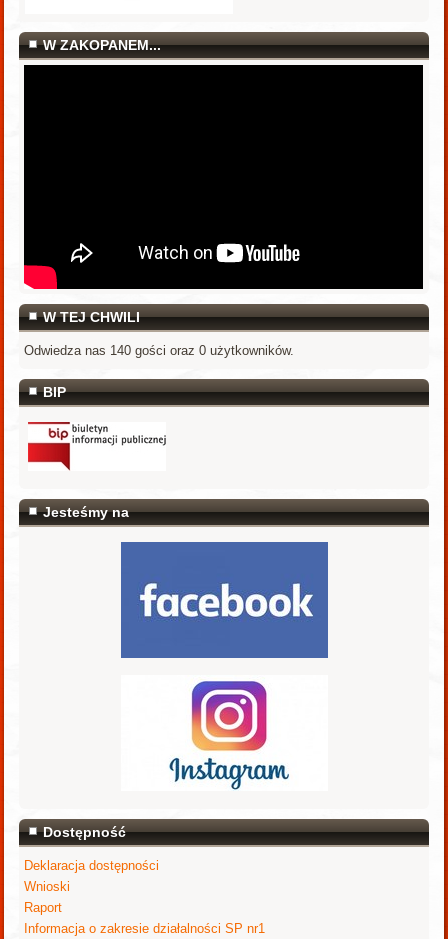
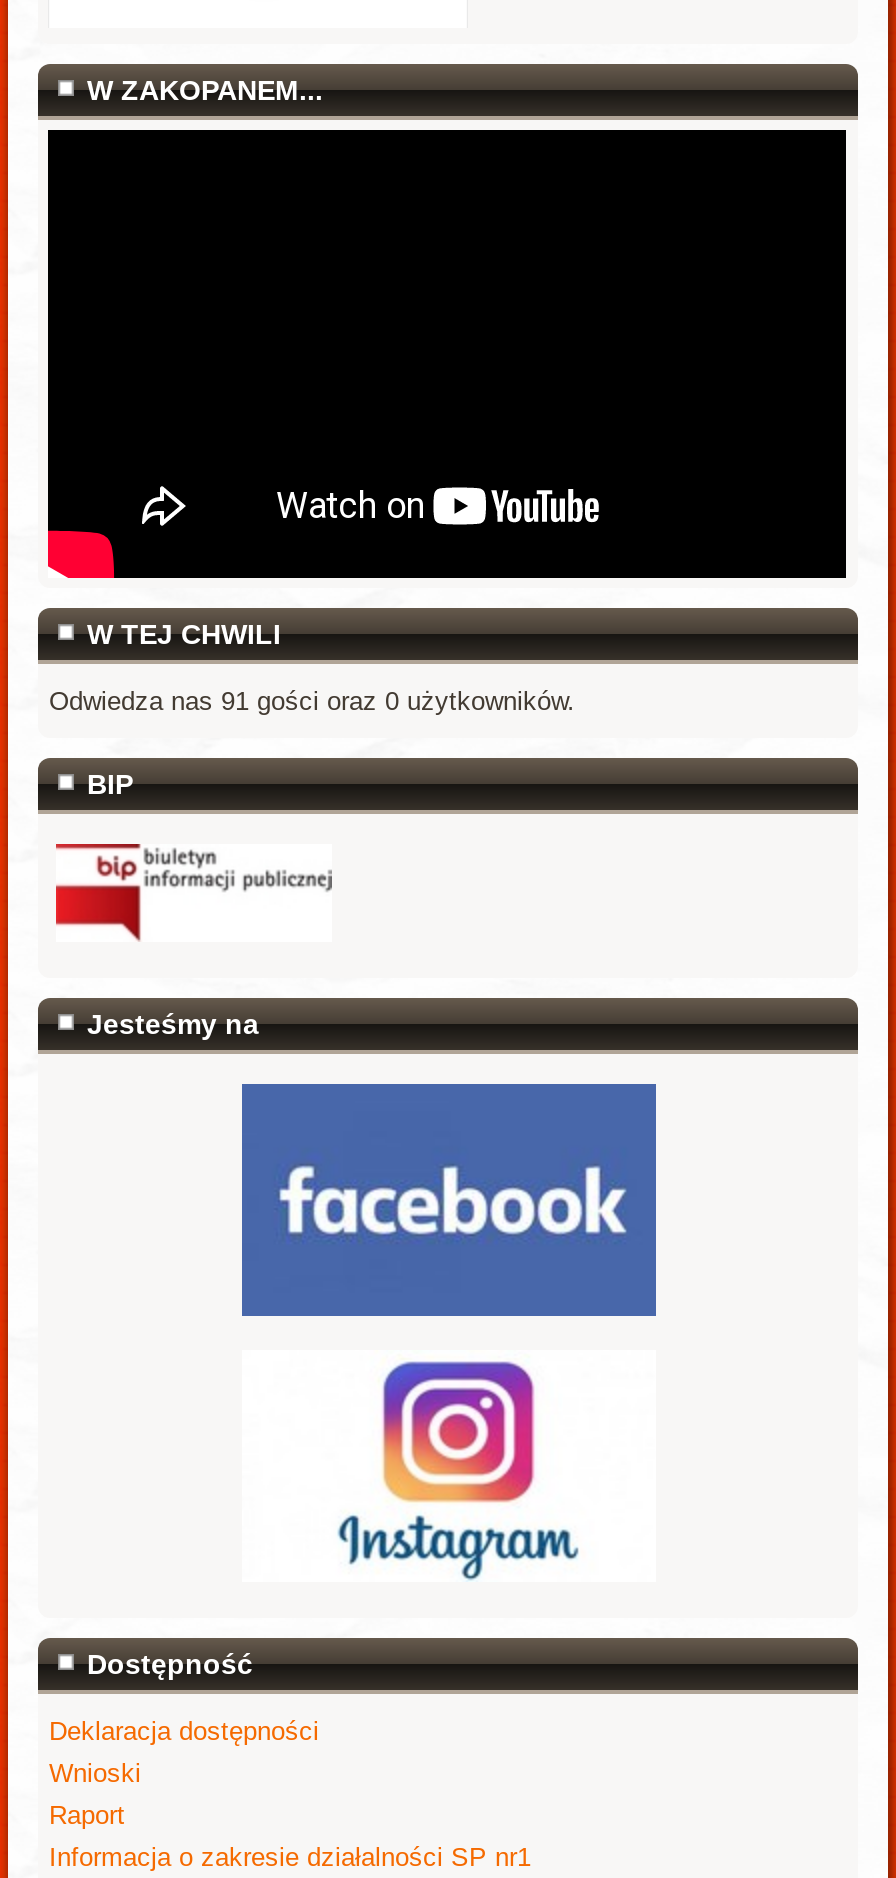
- Odwiedza nas 140 gości oraz 0 użytkowników.
+ Odwiedza nas 91 gości oraz 0 użytkowników.
